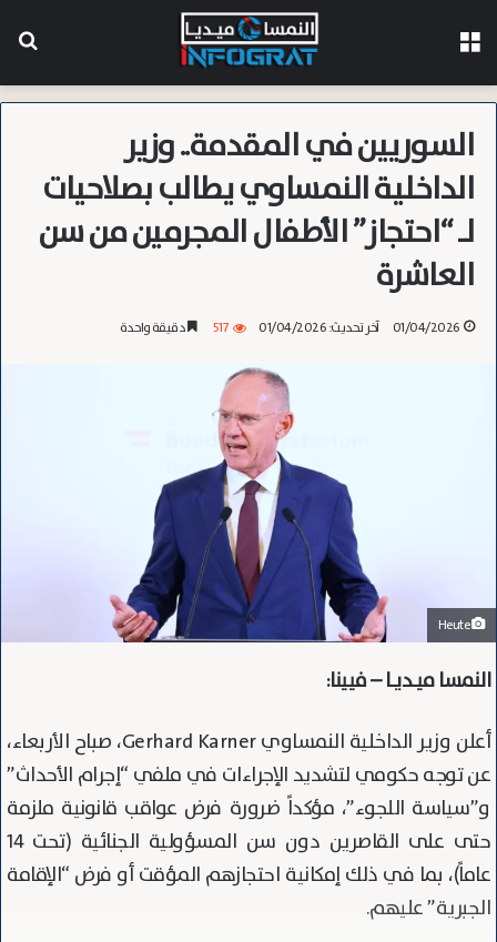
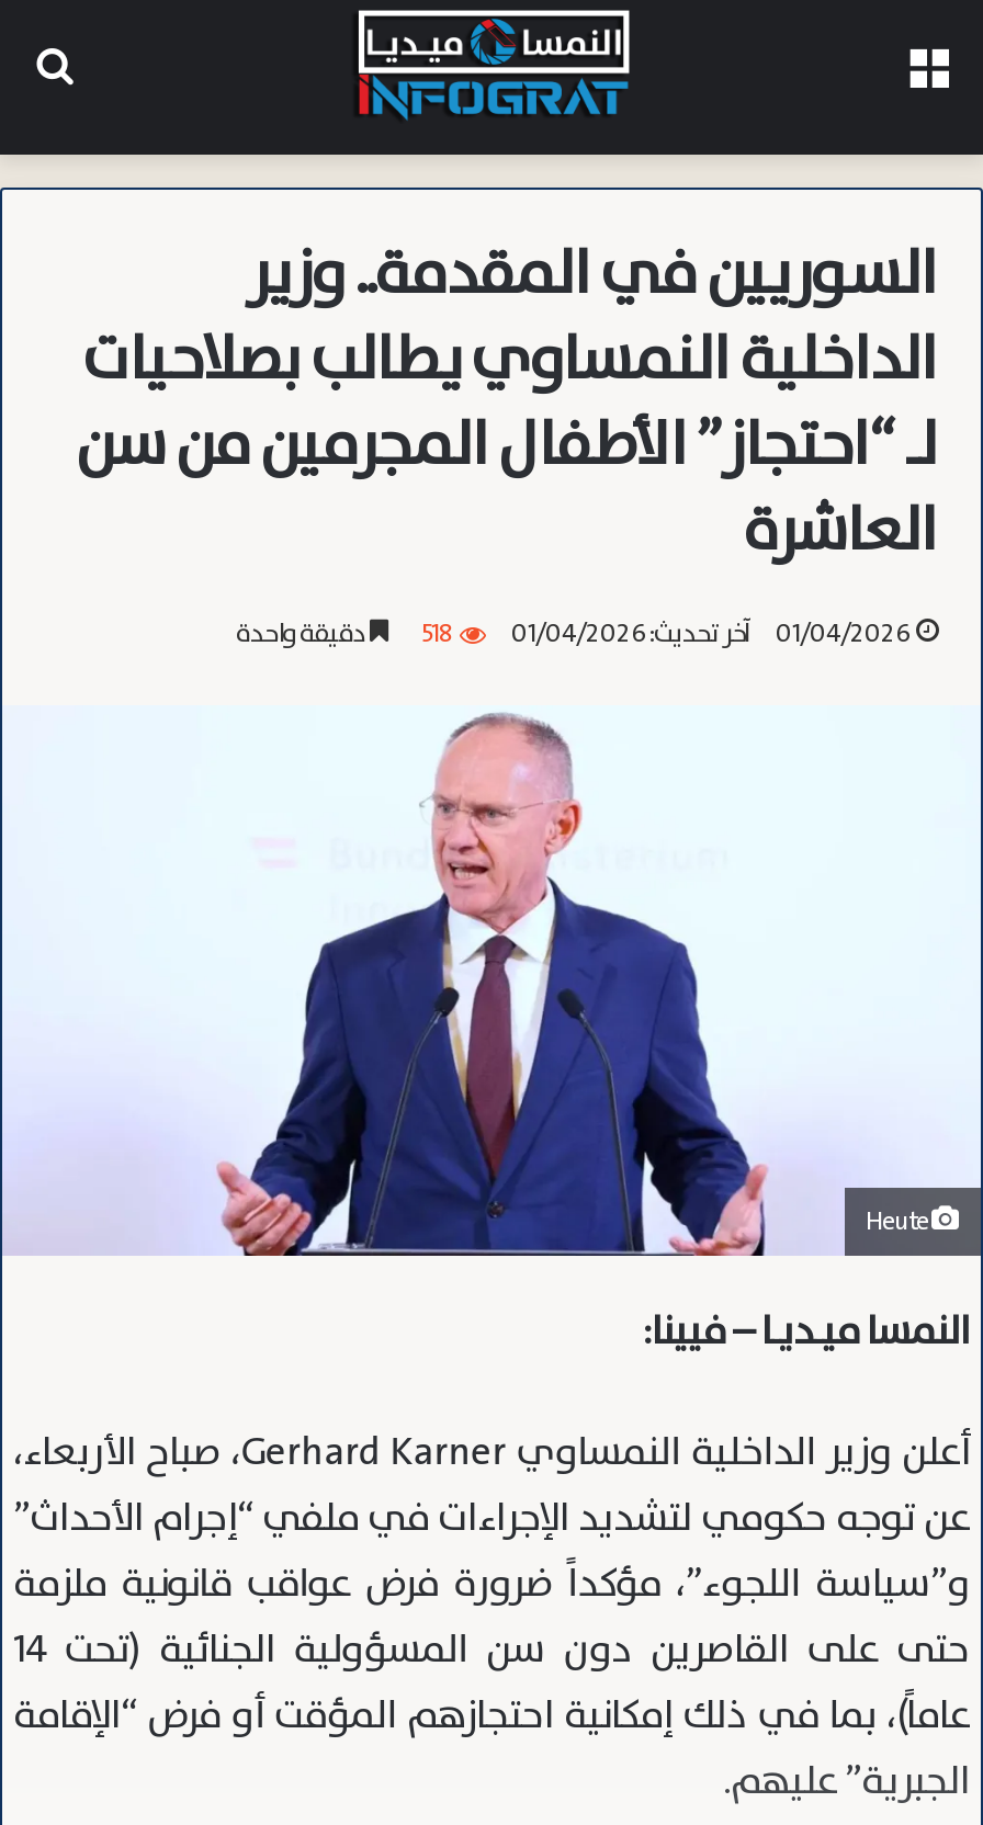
- 517 دقيقة واحدة
+ 518 دقيقة واحدة
